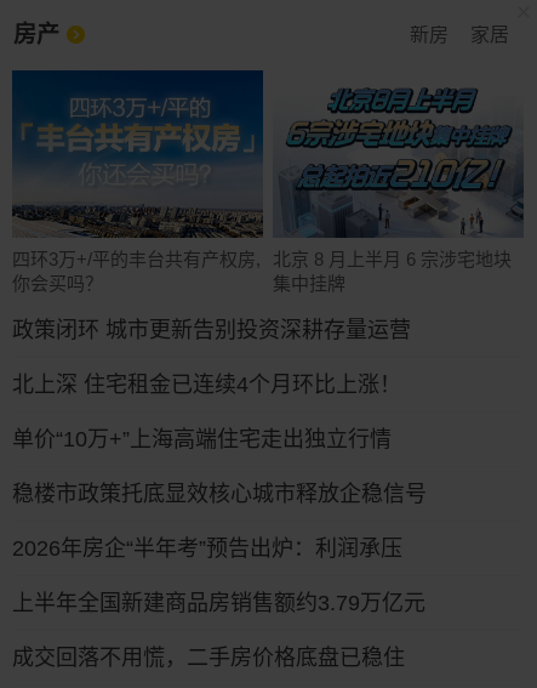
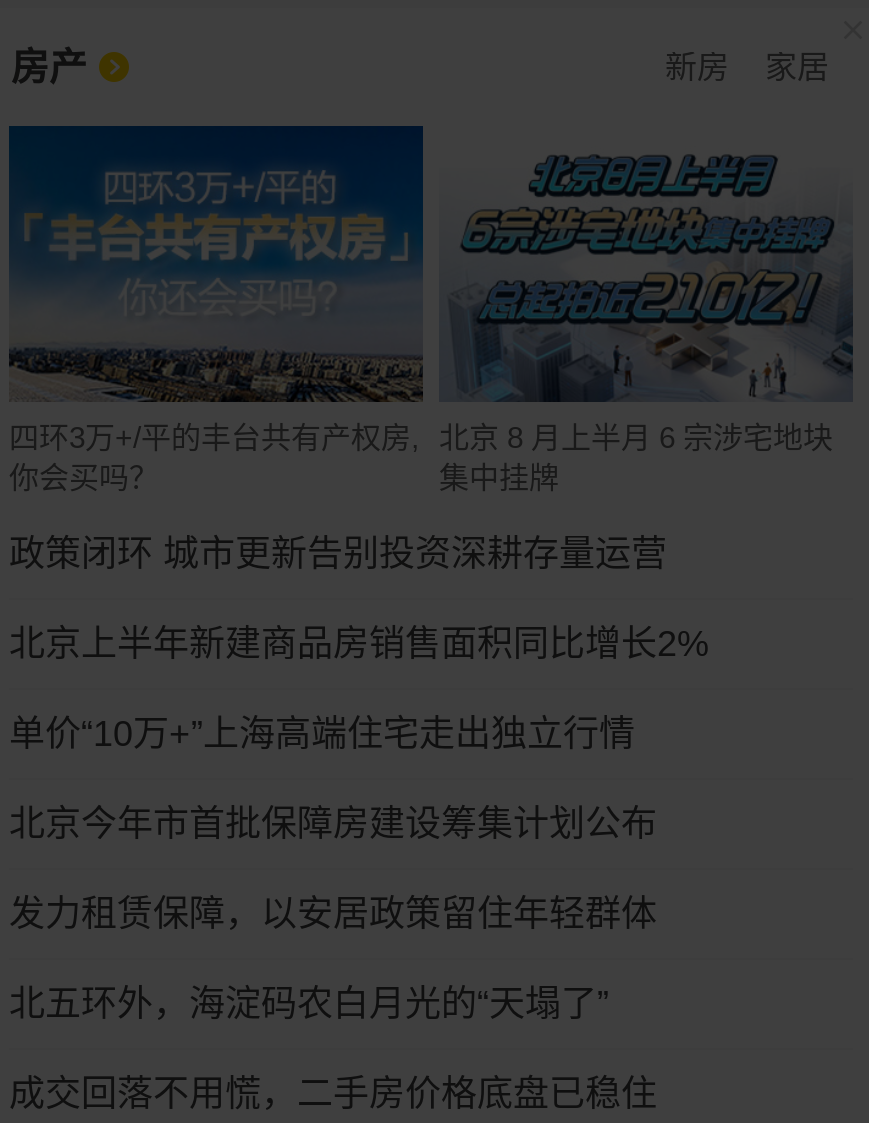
- 北上深 住宅租金已连续4个月环比上涨！
+ 北京上半年新建商品房销售面积同比增长2%

- 稳楼市政策托底显效核心城市释放企稳信号
+ 北京今年市首批保障房建设筹集计划公布

- 2026年房企“半年考”预告出炉：利润承压
+ 发力租赁保障，以安居政策留住年轻群体

- 上半年全国新建商品房销售额约3.79万亿元
+ 北五环外，海淀码农白月光的“天塌了”
